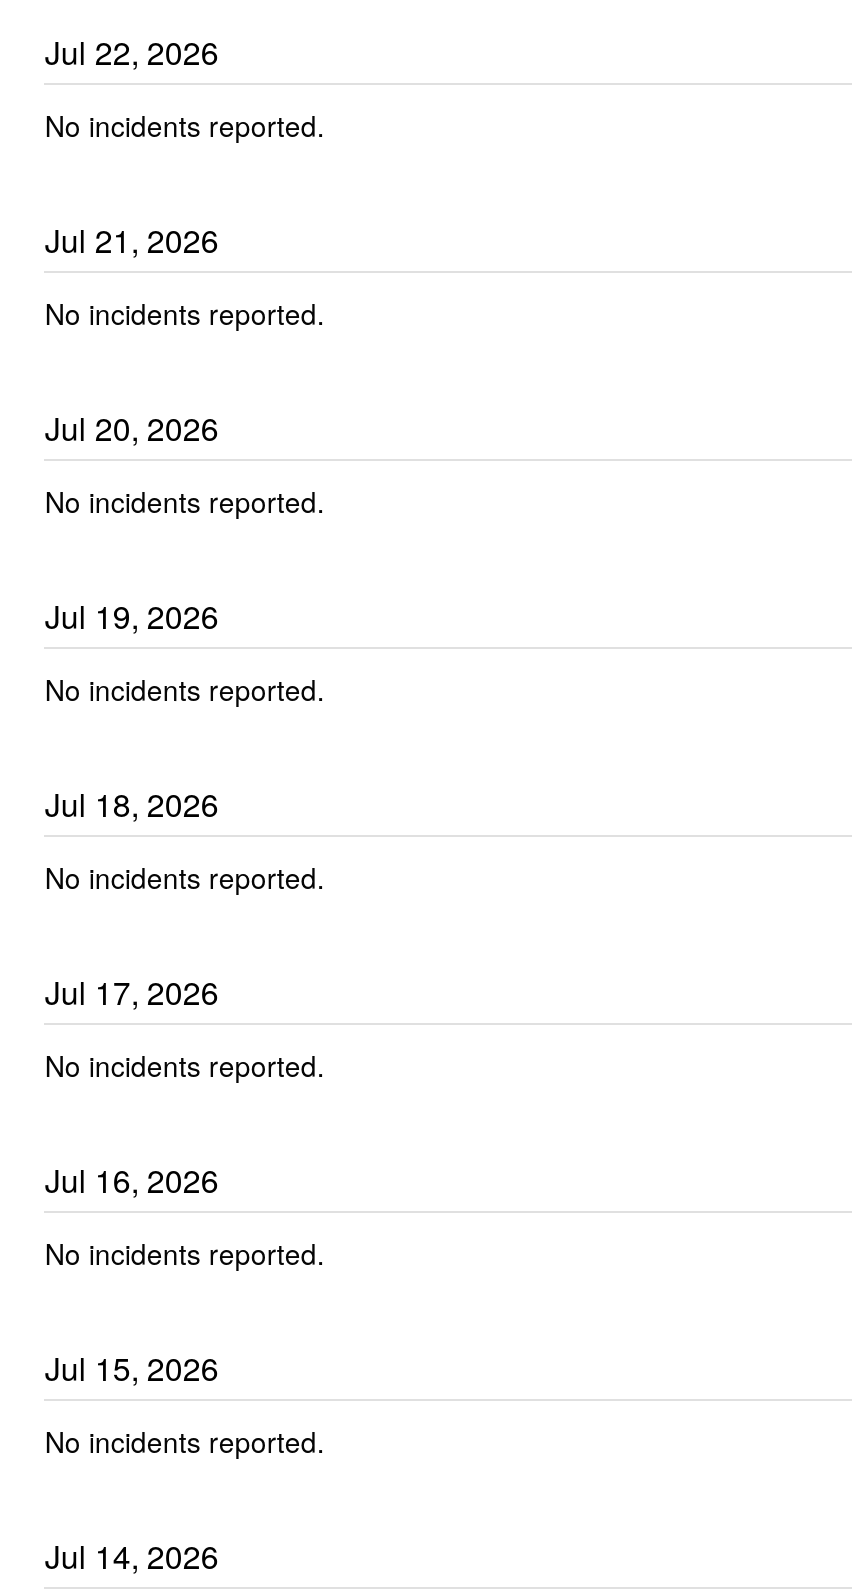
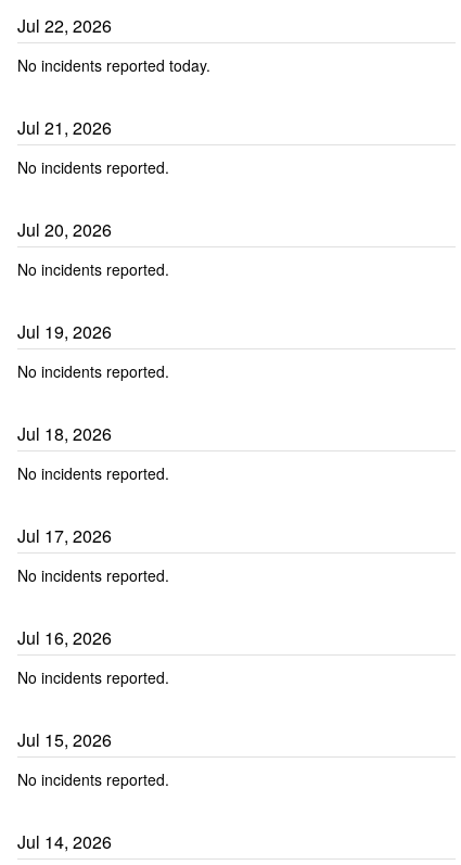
- No incidents reported.
+ No incidents reported today.
